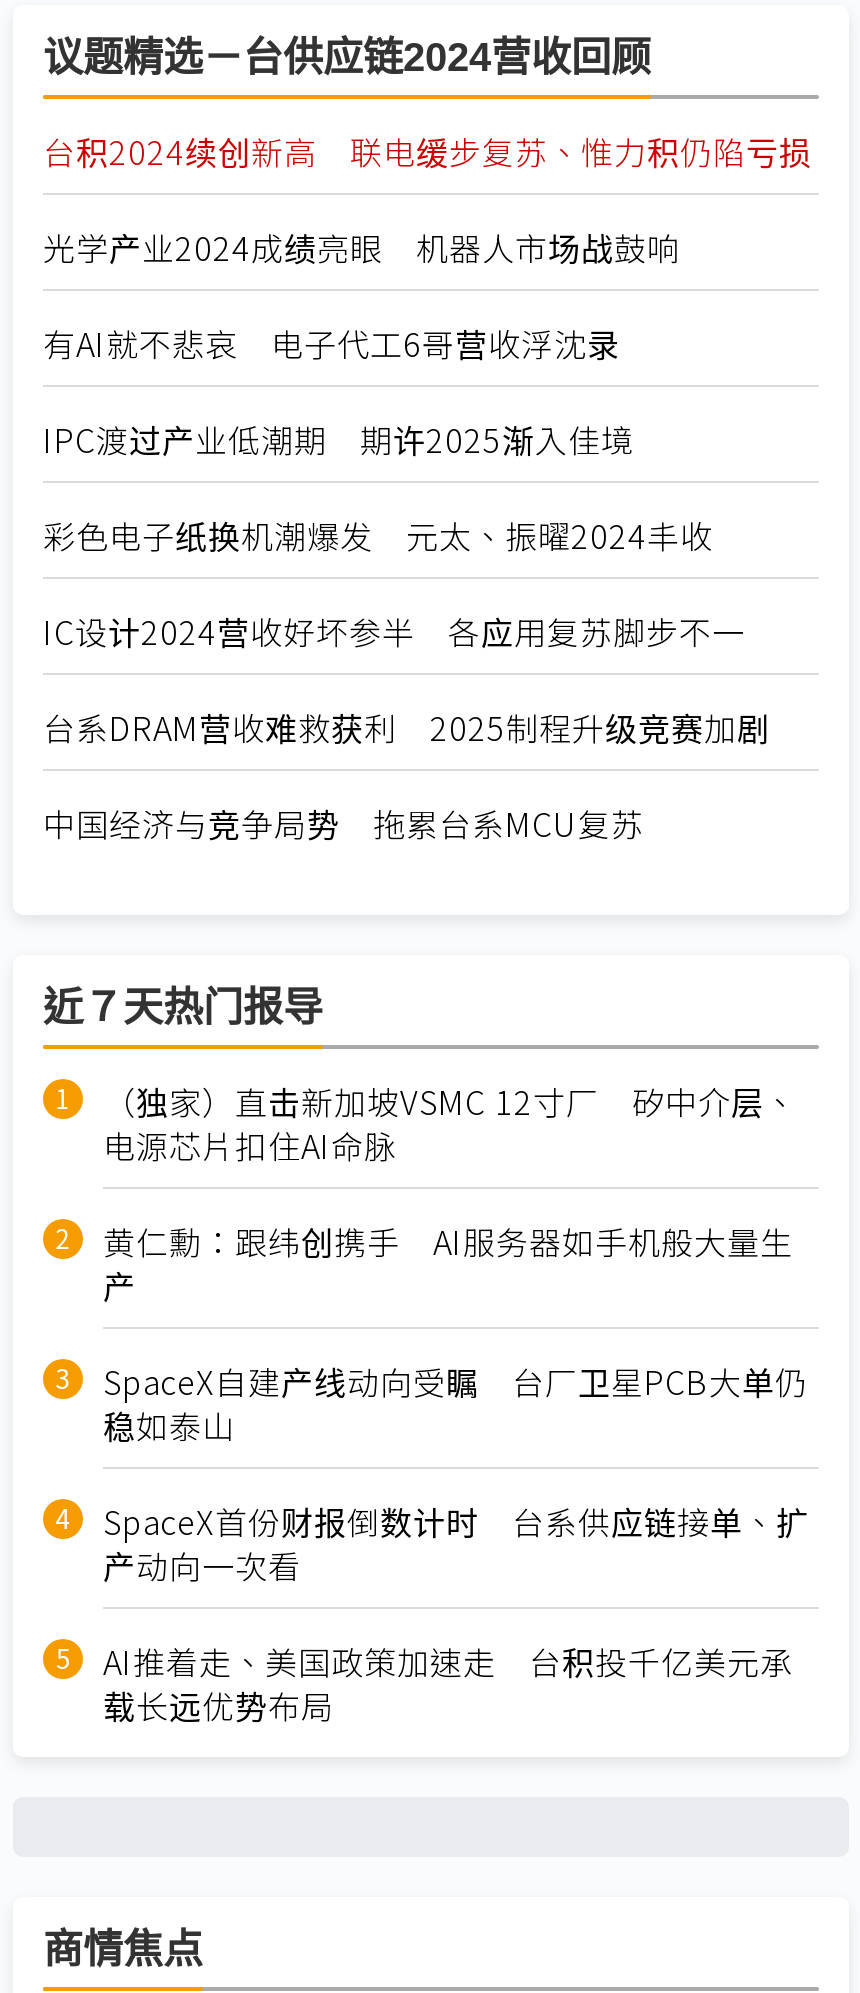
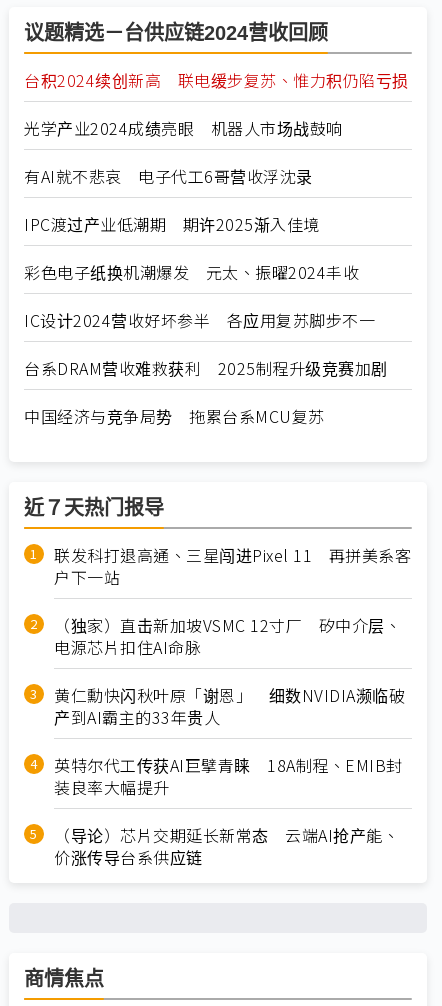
+ 联发科打退高通、三星闯进Pixel 11 再拼美系客
+ 户下一站

moved down: （独家）直击新加坡VSMC 12寸厂 矽中介层、 | 电源芯片扣住AI命脉

- 黄仁勳：跟纬创携手 AI服务器如手机般大量生
- 产
- SpaceX自建产线动向受瞩 台厂卫星PCB大单仍
- 稳如泰山
- SpaceX首份财报倒数计时 台系供应链接单、扩
- 产动向一次看
- AI推着走、美国政策加速走 台积投千亿美元承
- 载长远优势布局
+ 黄仁勳快闪秋叶原「谢恩」 细数NVIDIA濒临破
+ 产到AI霸主的33年贵人
+ 英特尔代工传获AI巨擘青睐 18A制程、EMIB封
+ 装良率大幅提升
+ （导论）芯片交期延长新常态 云端AI抢产能、
+ 价涨传导台系供应链
